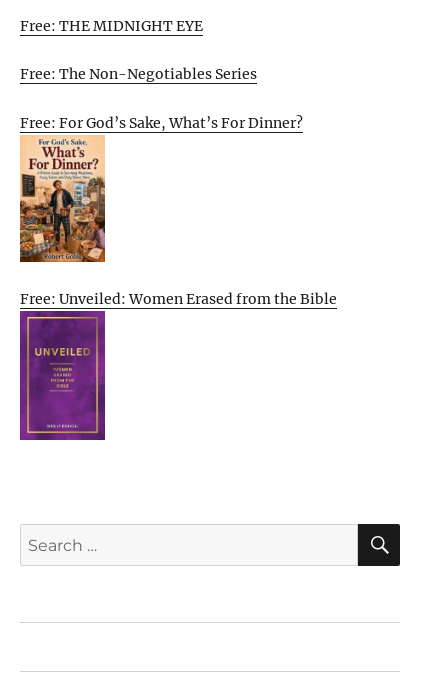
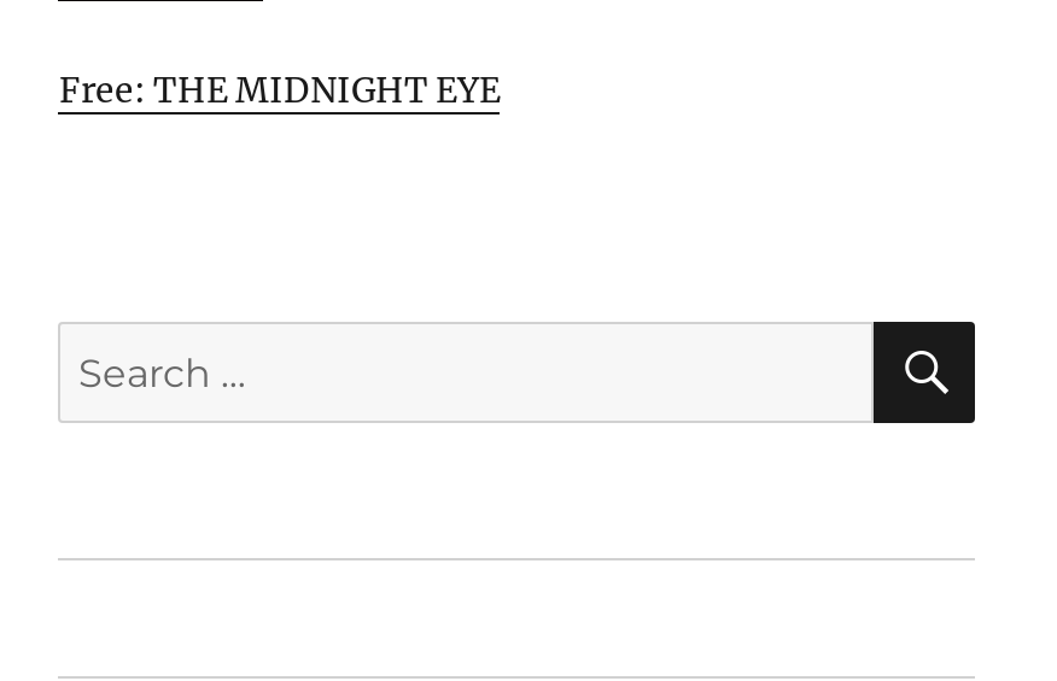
- Free: The Non-Negotiables Series
- Free: For God’s Sake, What’s For Dinner?

- [image]
- Free: Unveiled: Women Erased from the Bible

- [image]
